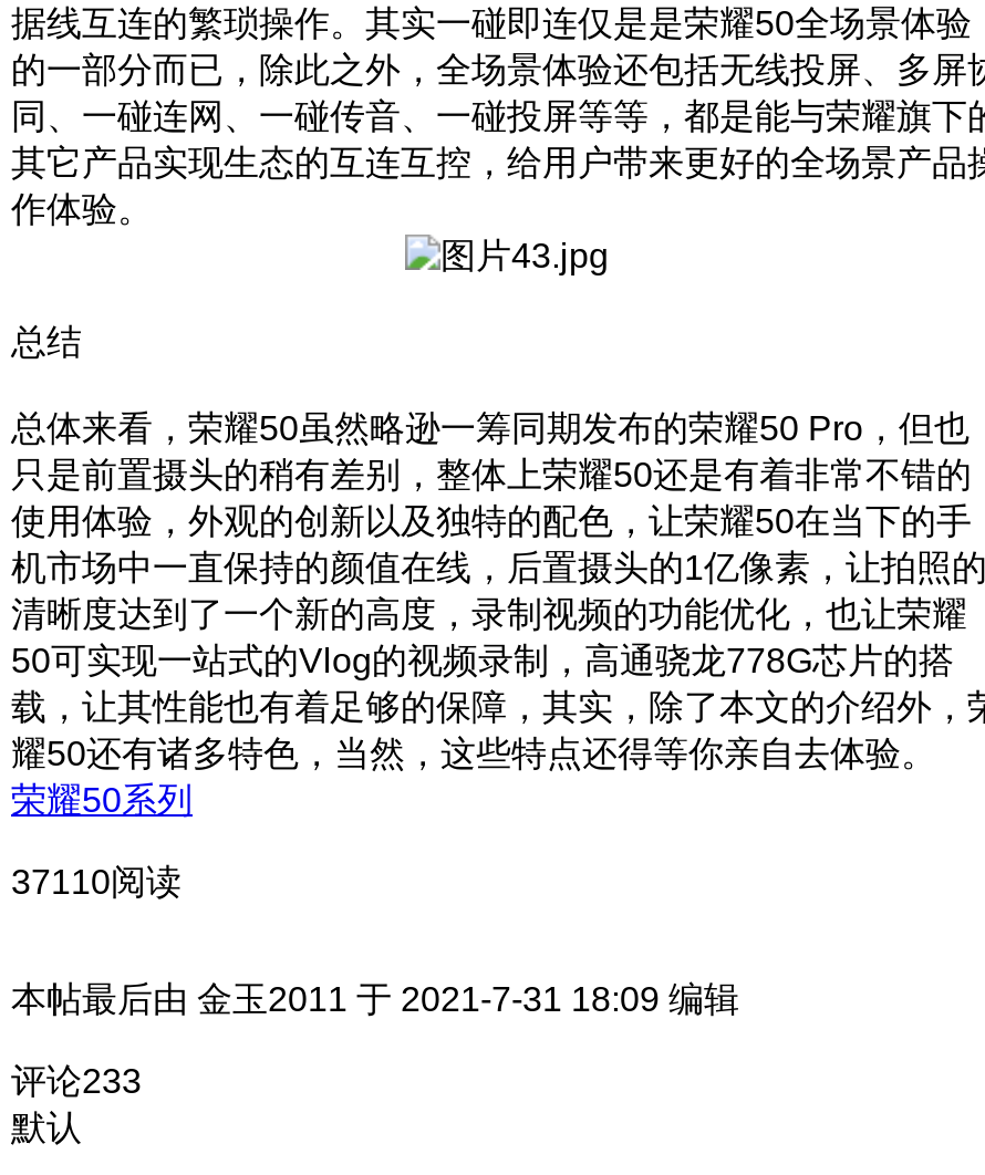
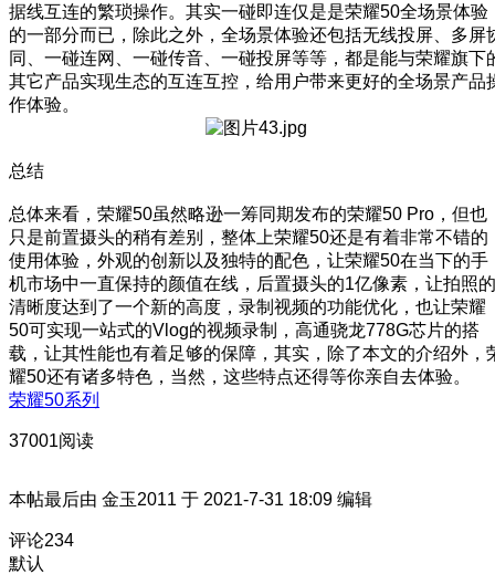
- 37110阅读
+ 37001阅读

- 评论233
+ 评论234
